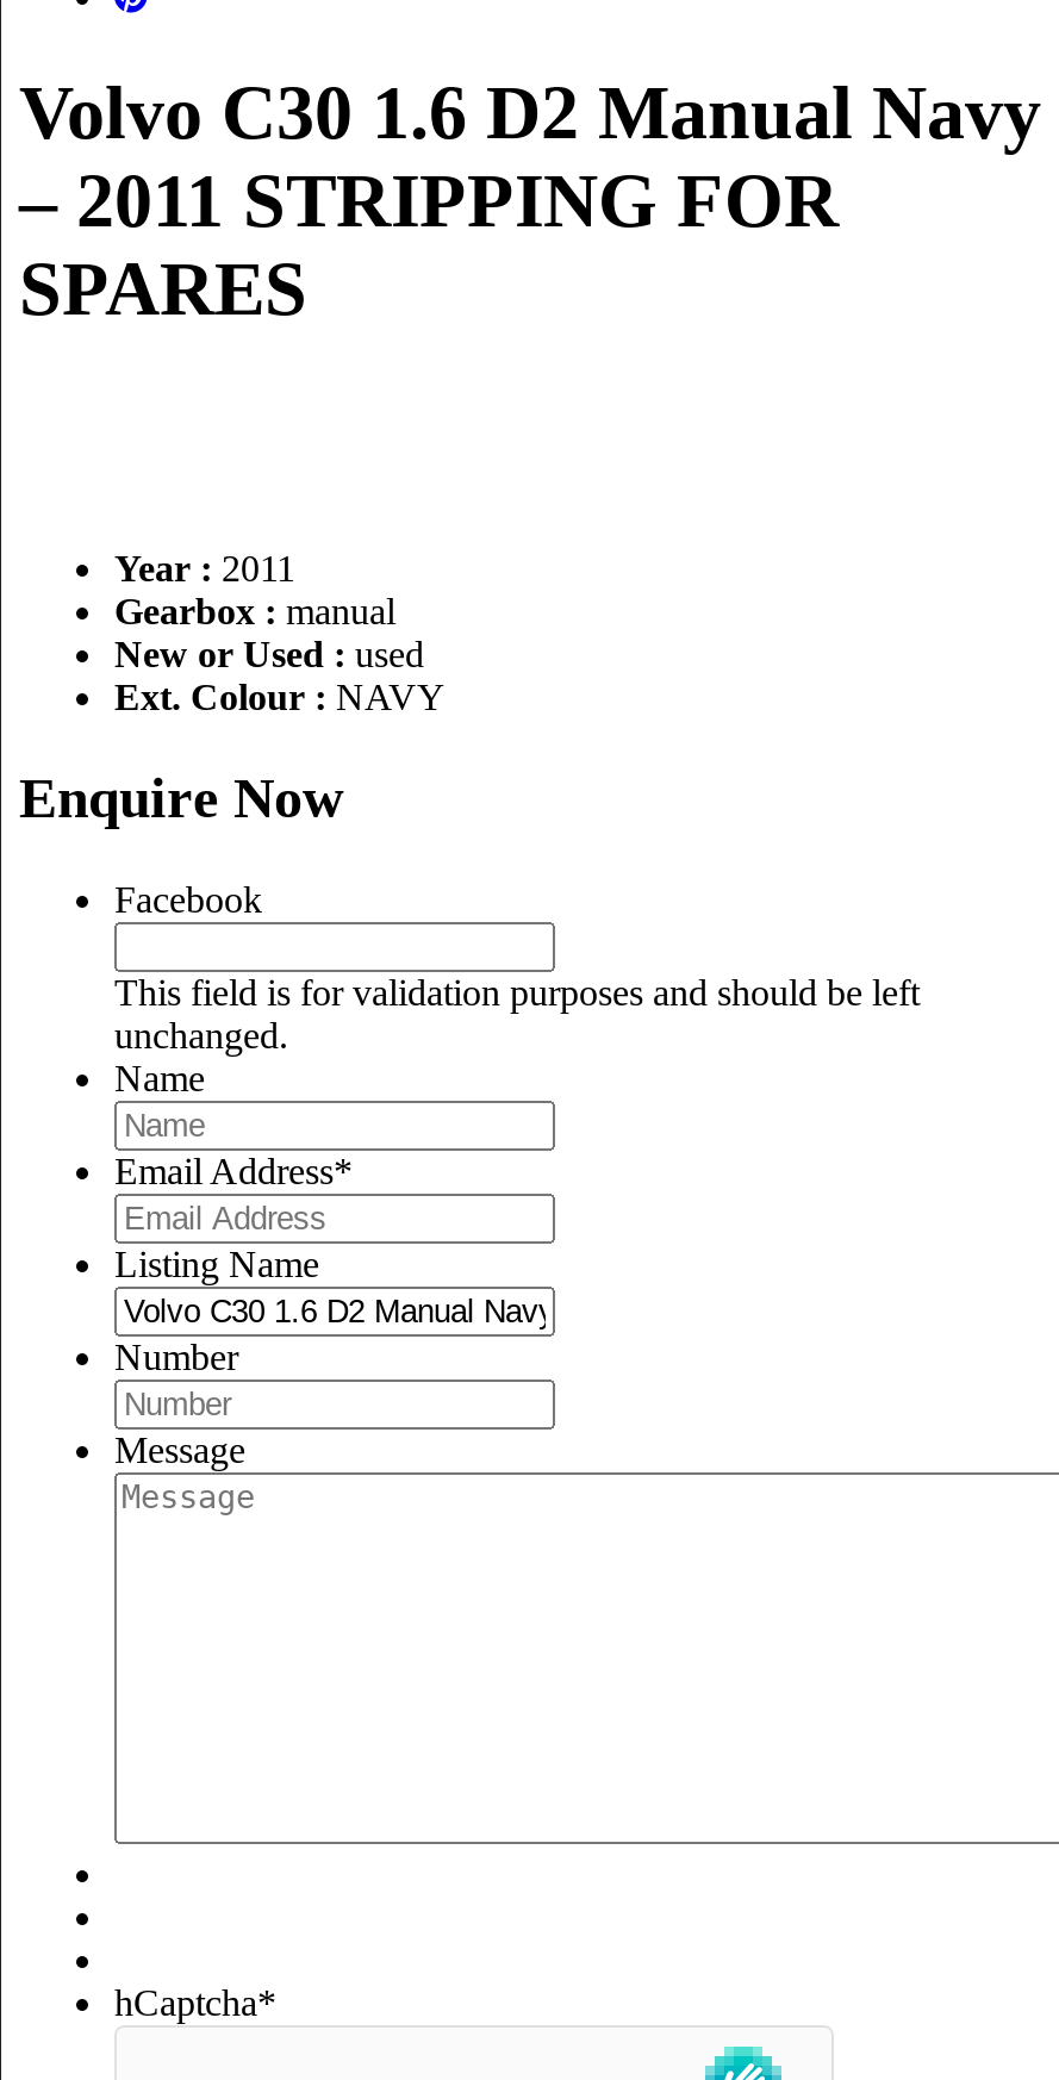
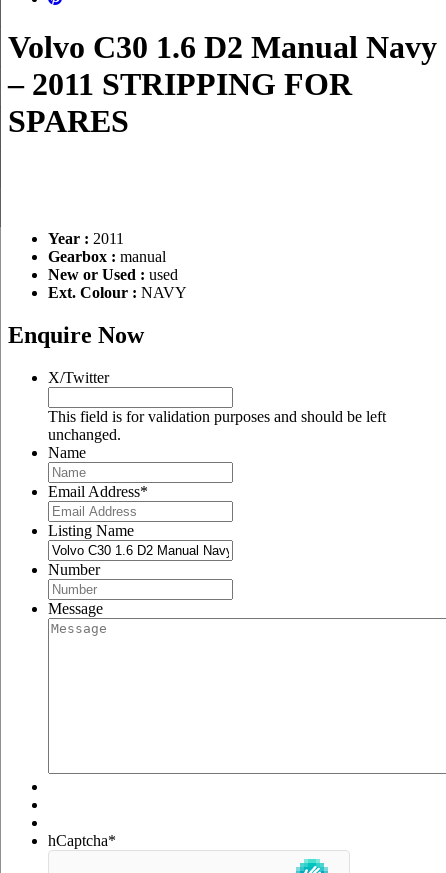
- Facebook
+ X/Twitter
